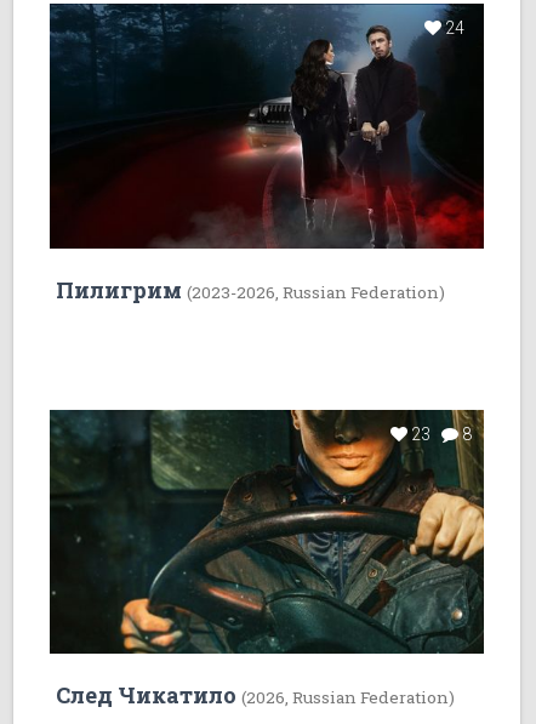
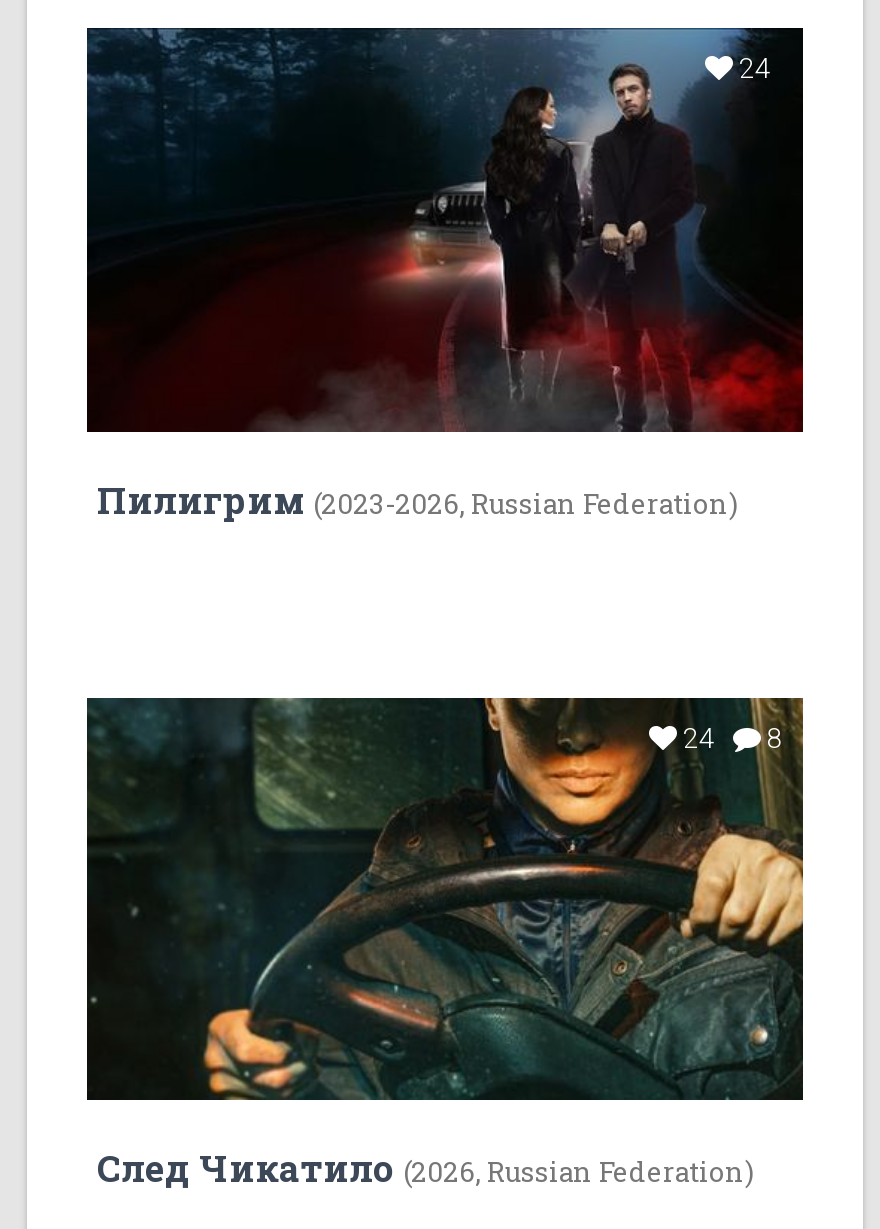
- 23 8
+ 24 8
